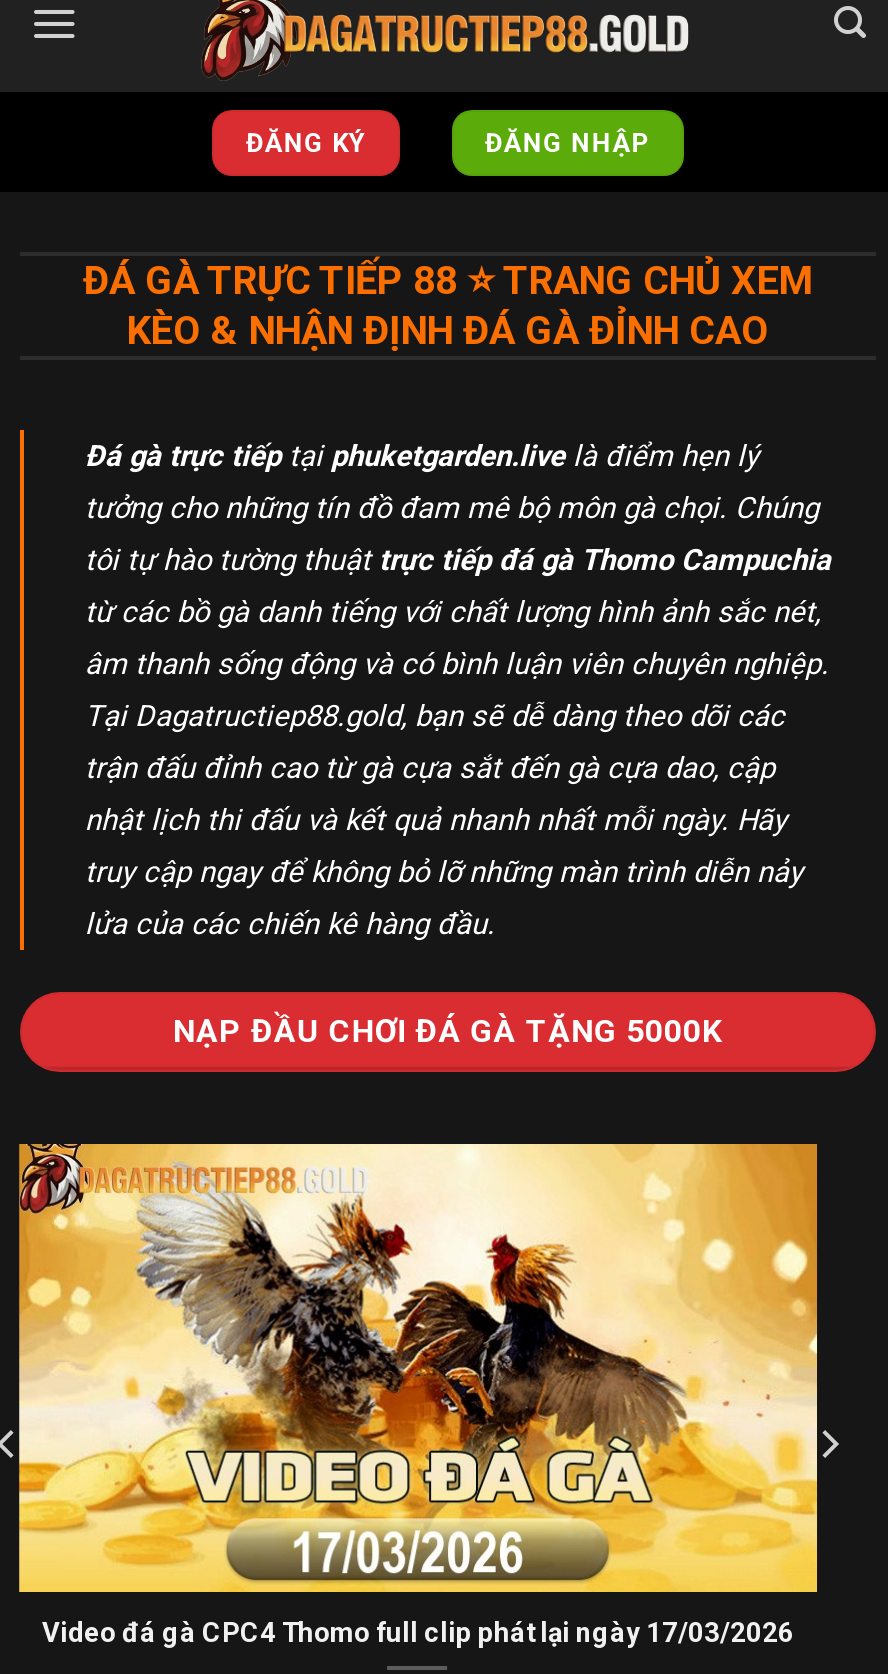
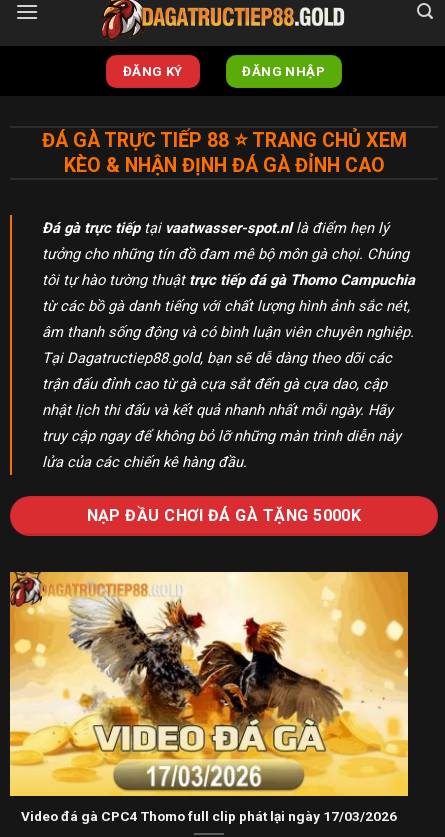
- Đá gà trực tiếp tại phuketgarden.live là điểm hẹn lý
+ Đá gà trực tiếp tại vaatwasser-spot.nl là điểm hẹn lý
